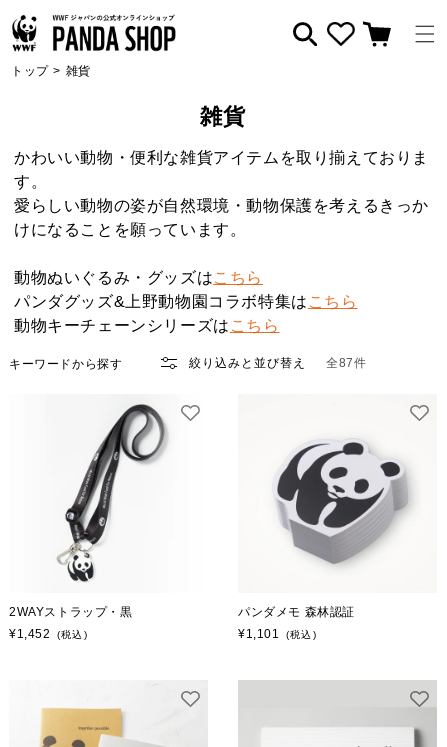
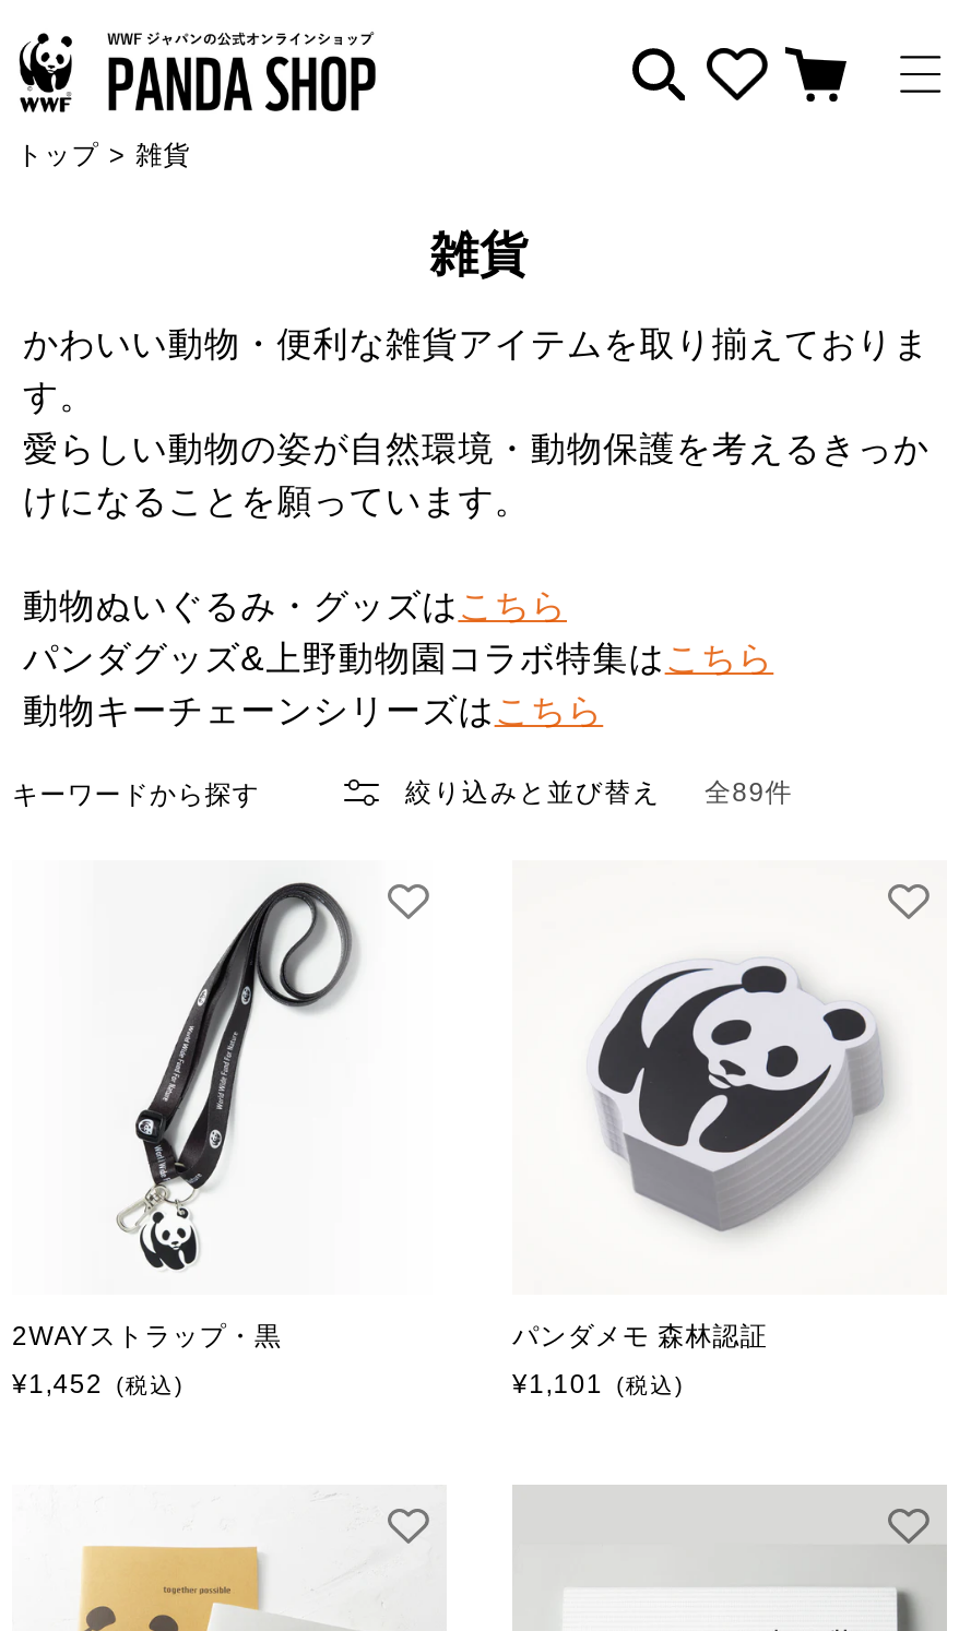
- 絞り込みと並び替え 全87件
+ 絞り込みと並び替え 全89件
